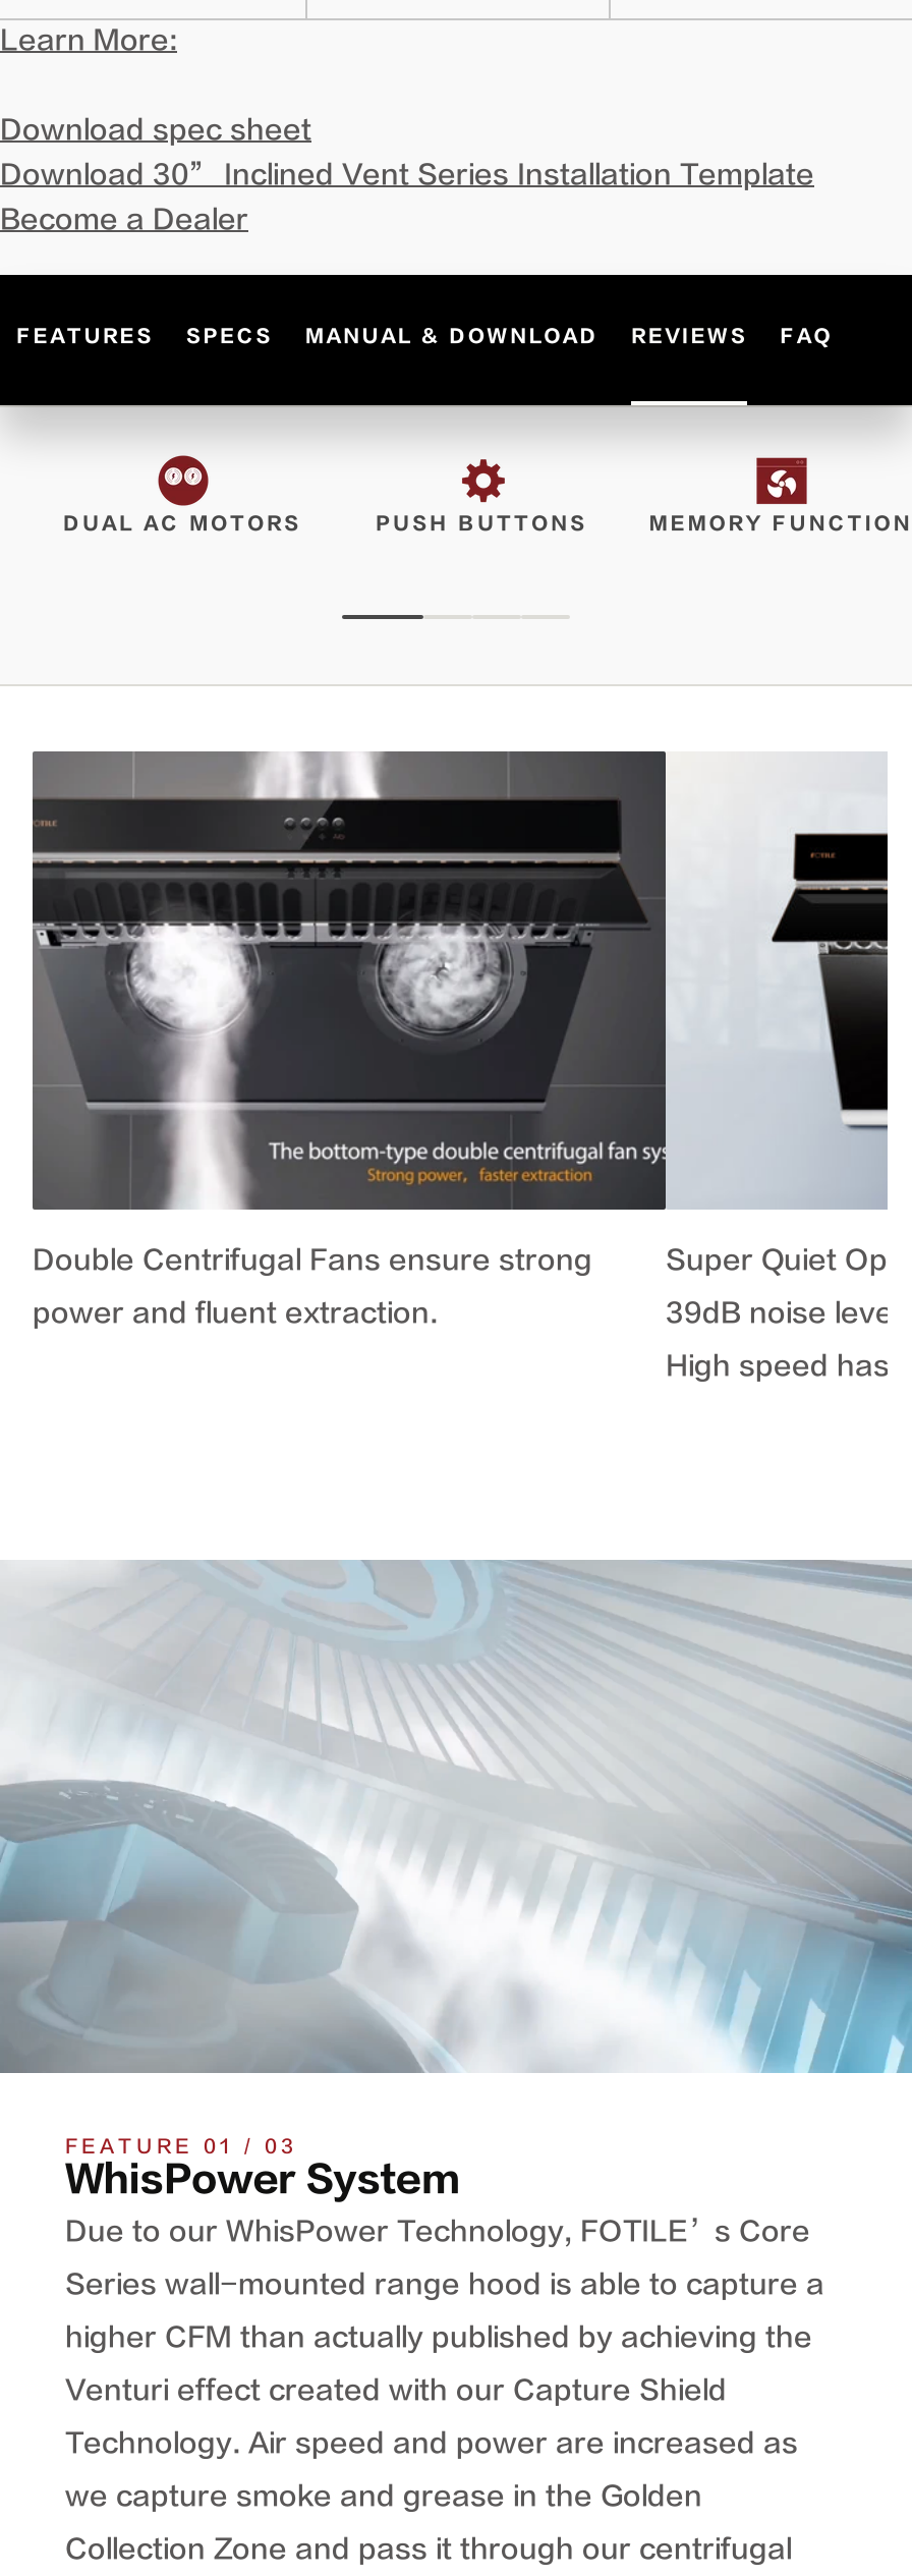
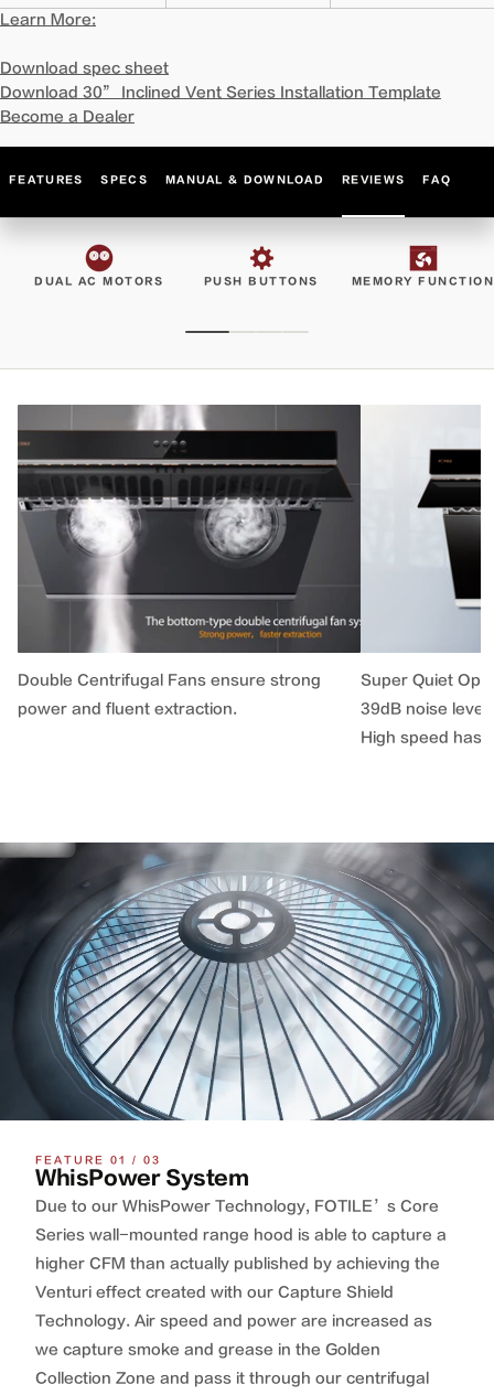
- [image]
+ [image]
